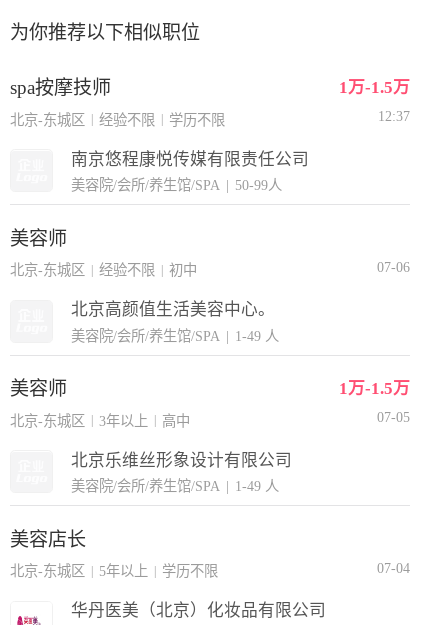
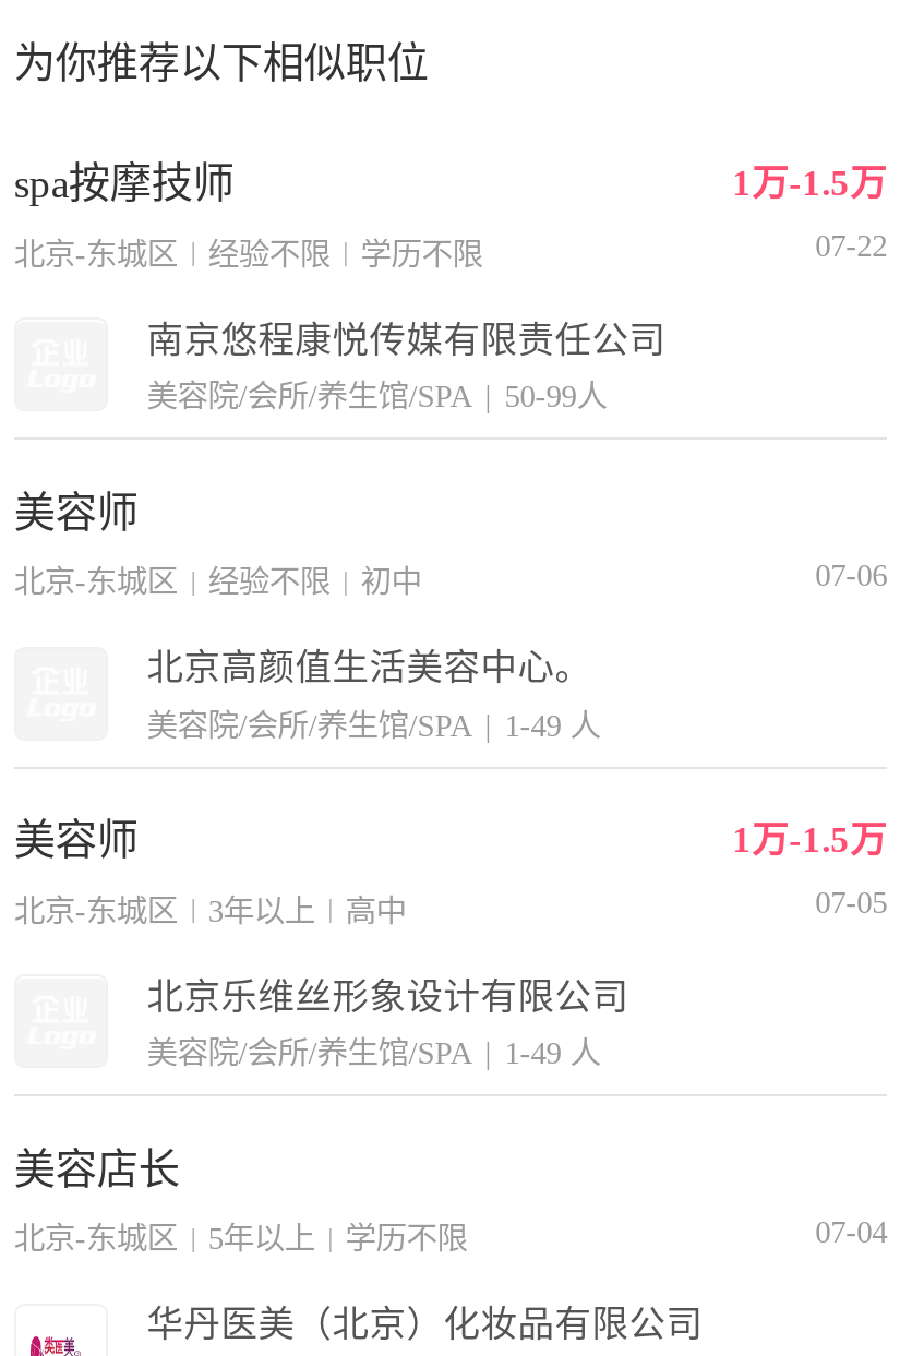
- 12:37
+ 07-22
